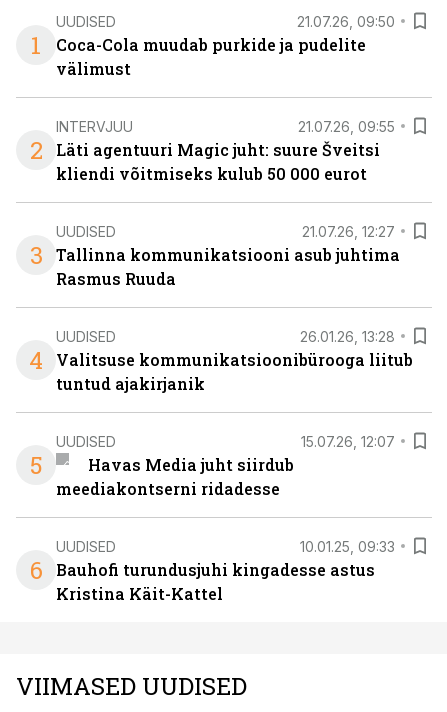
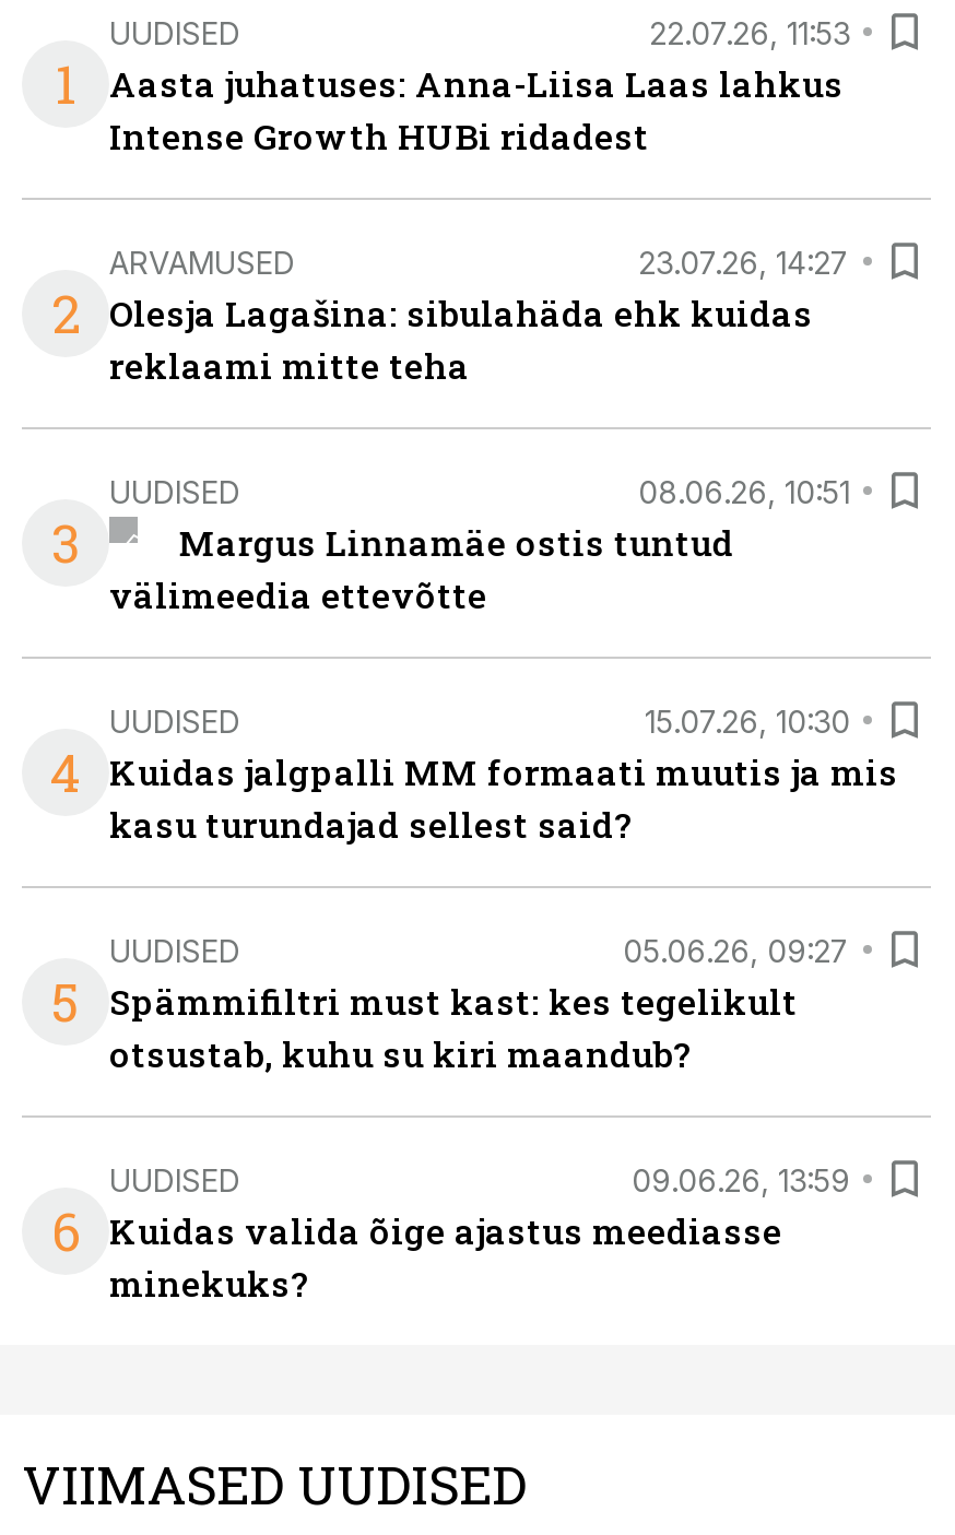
- 21.07.26, 09:50
- Coca-Cola muudab purkide ja pudelite
- välimust
+ 22.07.26, 11:53
+ Aasta juhatuses: Anna-Liisa Laas lahkus
+ Intense Growth HUBi ridadest

- INTERVJUU
- 21.07.26, 09:55
- Läti agentuuri Magic juht: suure Šveitsi
- kliendi võitmiseks kulub 50 000 eurot
+ ARVAMUSED
+ 23.07.26, 14:27
+ Olesja Lagašina: sibulahäda ehk kuidas
+ reklaami mitte teha

- 21.07.26, 12:27
- Tallinna kommunikatsiooni asub juhtima
- Rasmus Ruuda
+ 08.06.26, 10:51
+ Margus Linnamäe ostis tuntud
+ välimeedia ettevõtte

- 26.01.26, 13:28
- Valitsuse kommunikatsioonibürooga liitub
- tuntud ajakirjanik
+ 15.07.26, 10:30
+ Kuidas jalgpalli MM formaati muutis ja mis
+ kasu turundajad sellest said?

- 15.07.26, 12:07
- Havas Media juht siirdub
- meediakontserni ridadesse
+ 05.06.26, 09:27
+ Spämmifiltri must kast: kes tegelikult
+ otsustab, kuhu su kiri maandub?

- 10.01.25, 09:33
- Bauhofi turundusjuhi kingadesse astus
- Kristina Käit-Kattel
+ 09.06.26, 13:59
+ Kuidas valida õige ajastus meediasse
+ minekuks?
